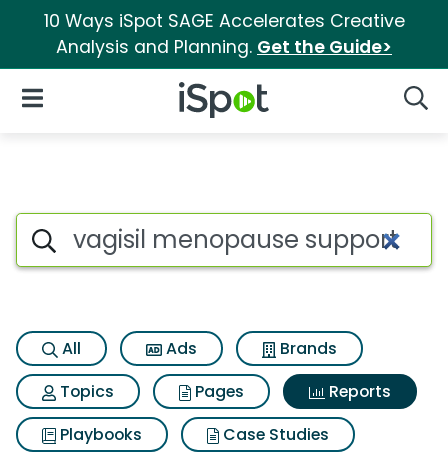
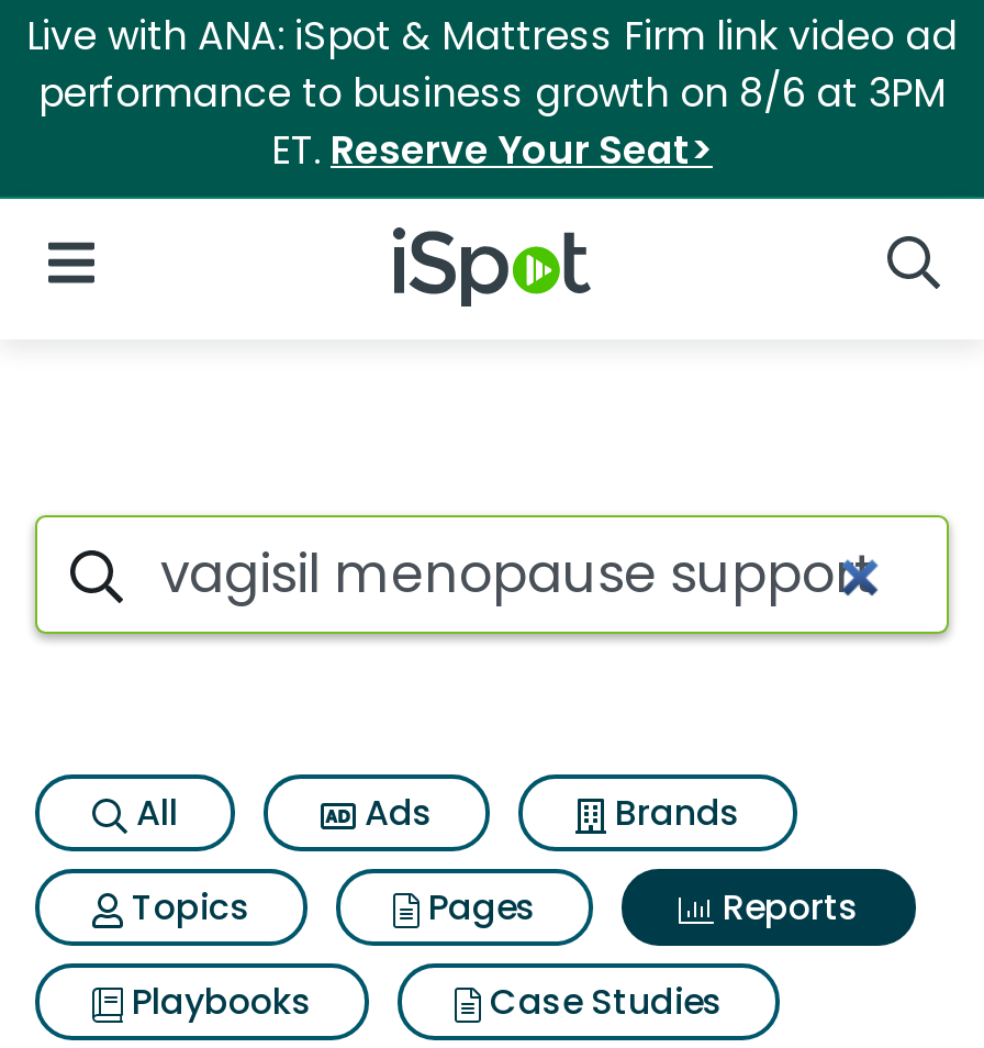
- 10 Ways iSpot SAGE Accelerates Creative
- Analysis and Planning. Get the Guide>
+ Live with ANA: iSpot & Mattress Firm link video ad
+ performance to business growth on 8/6 at 3PM
+ ET. Reserve Your Seat>
